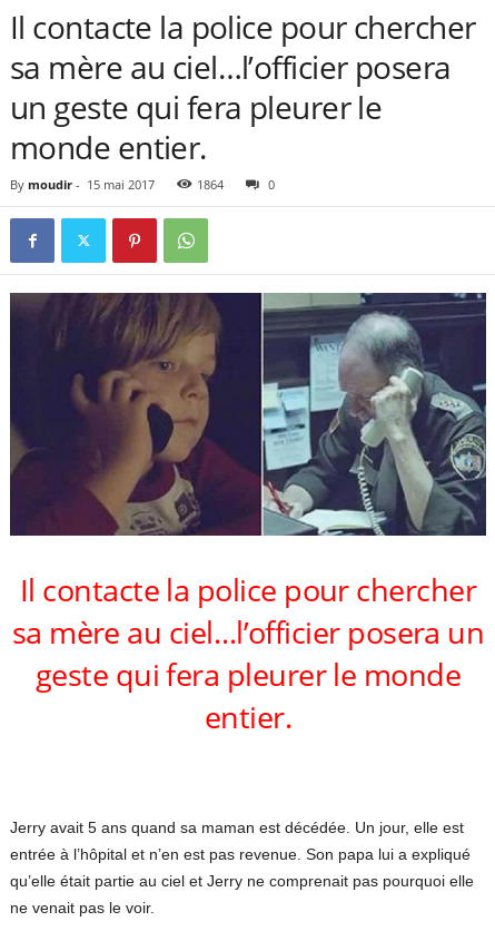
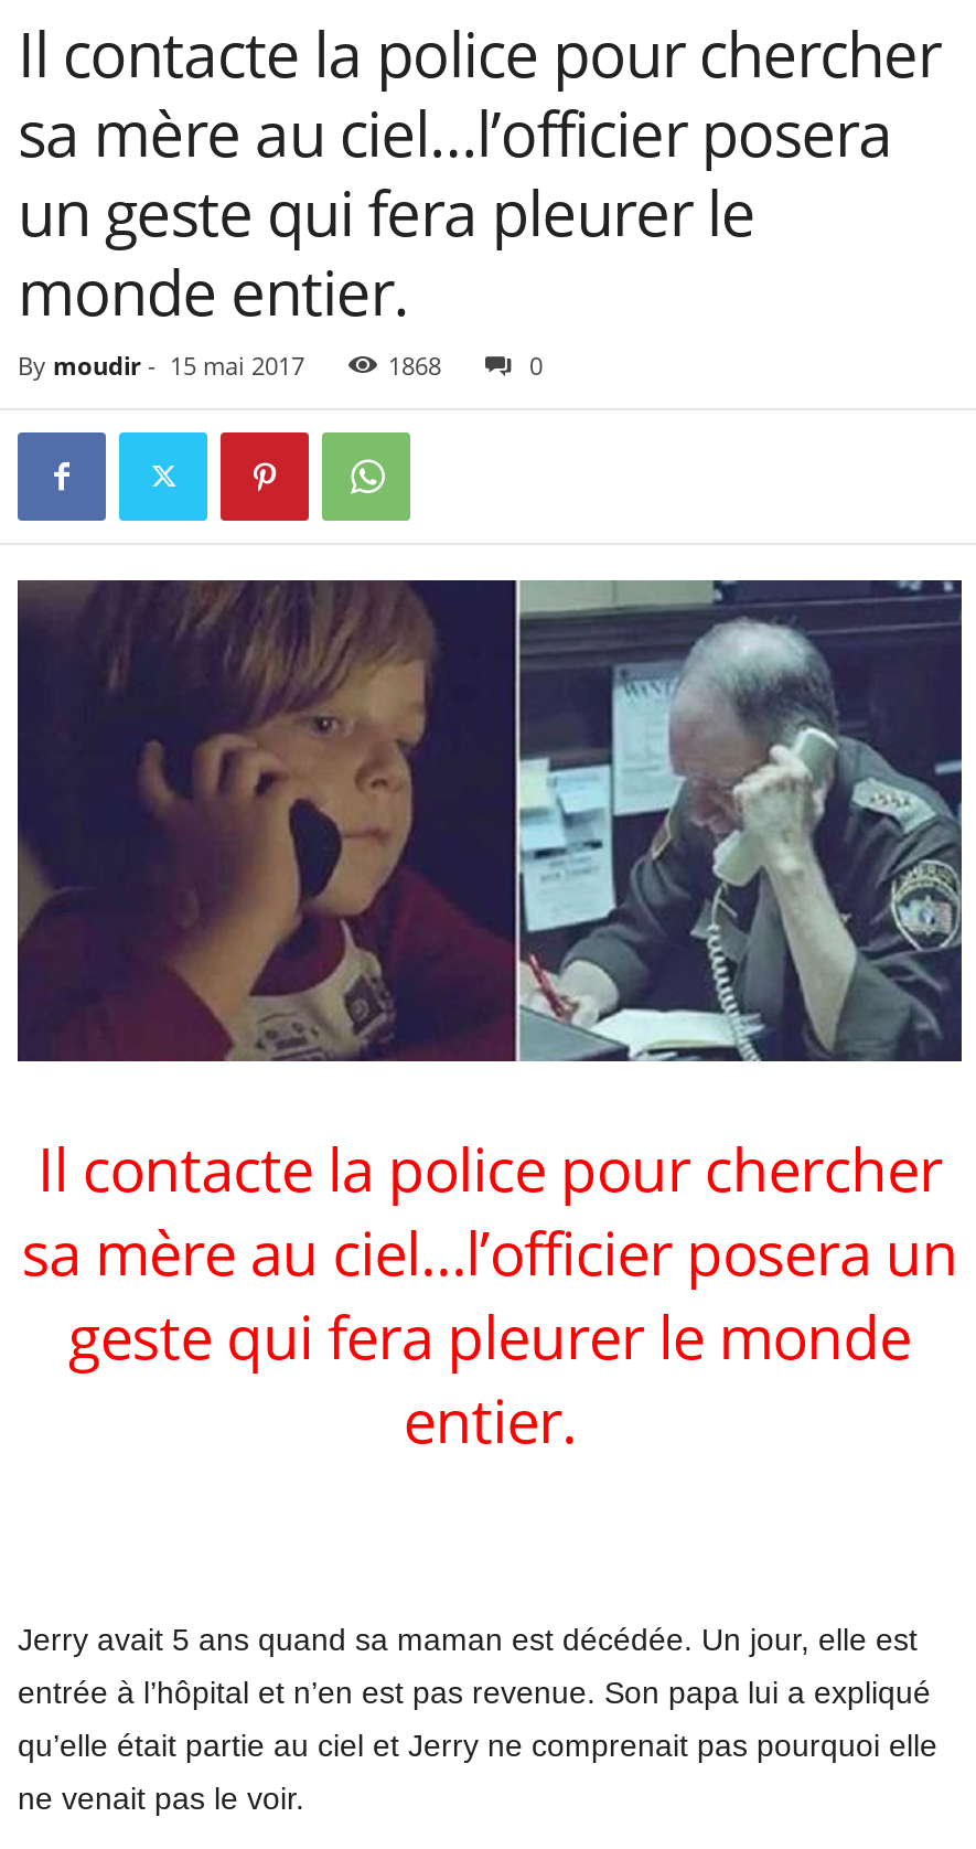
- 1864
+ 1868
